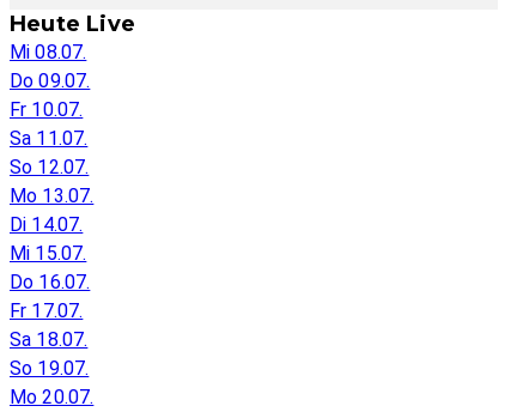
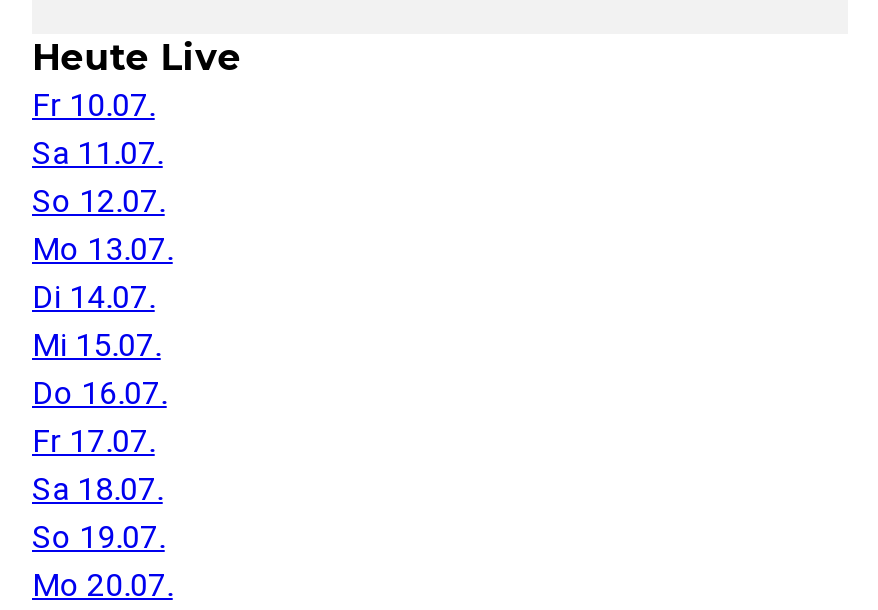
- Mi 08.07.
- Do 09.07.
